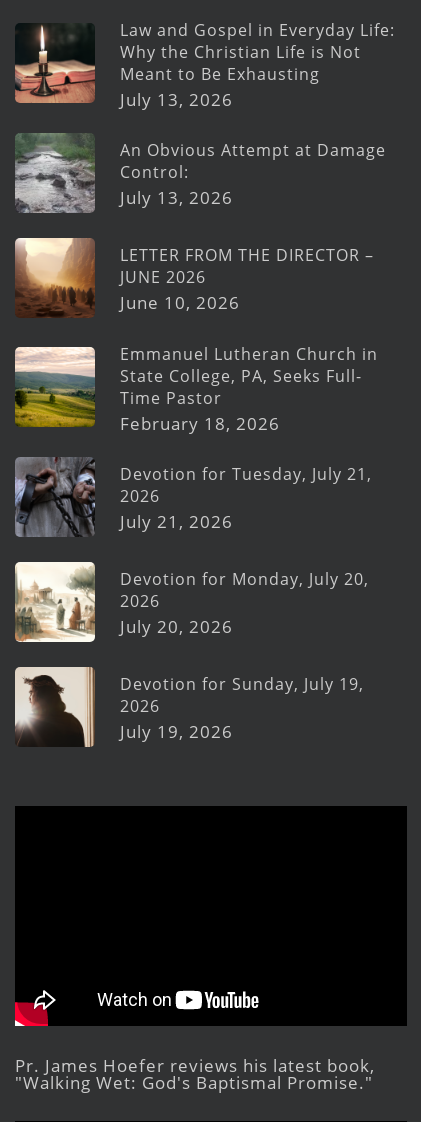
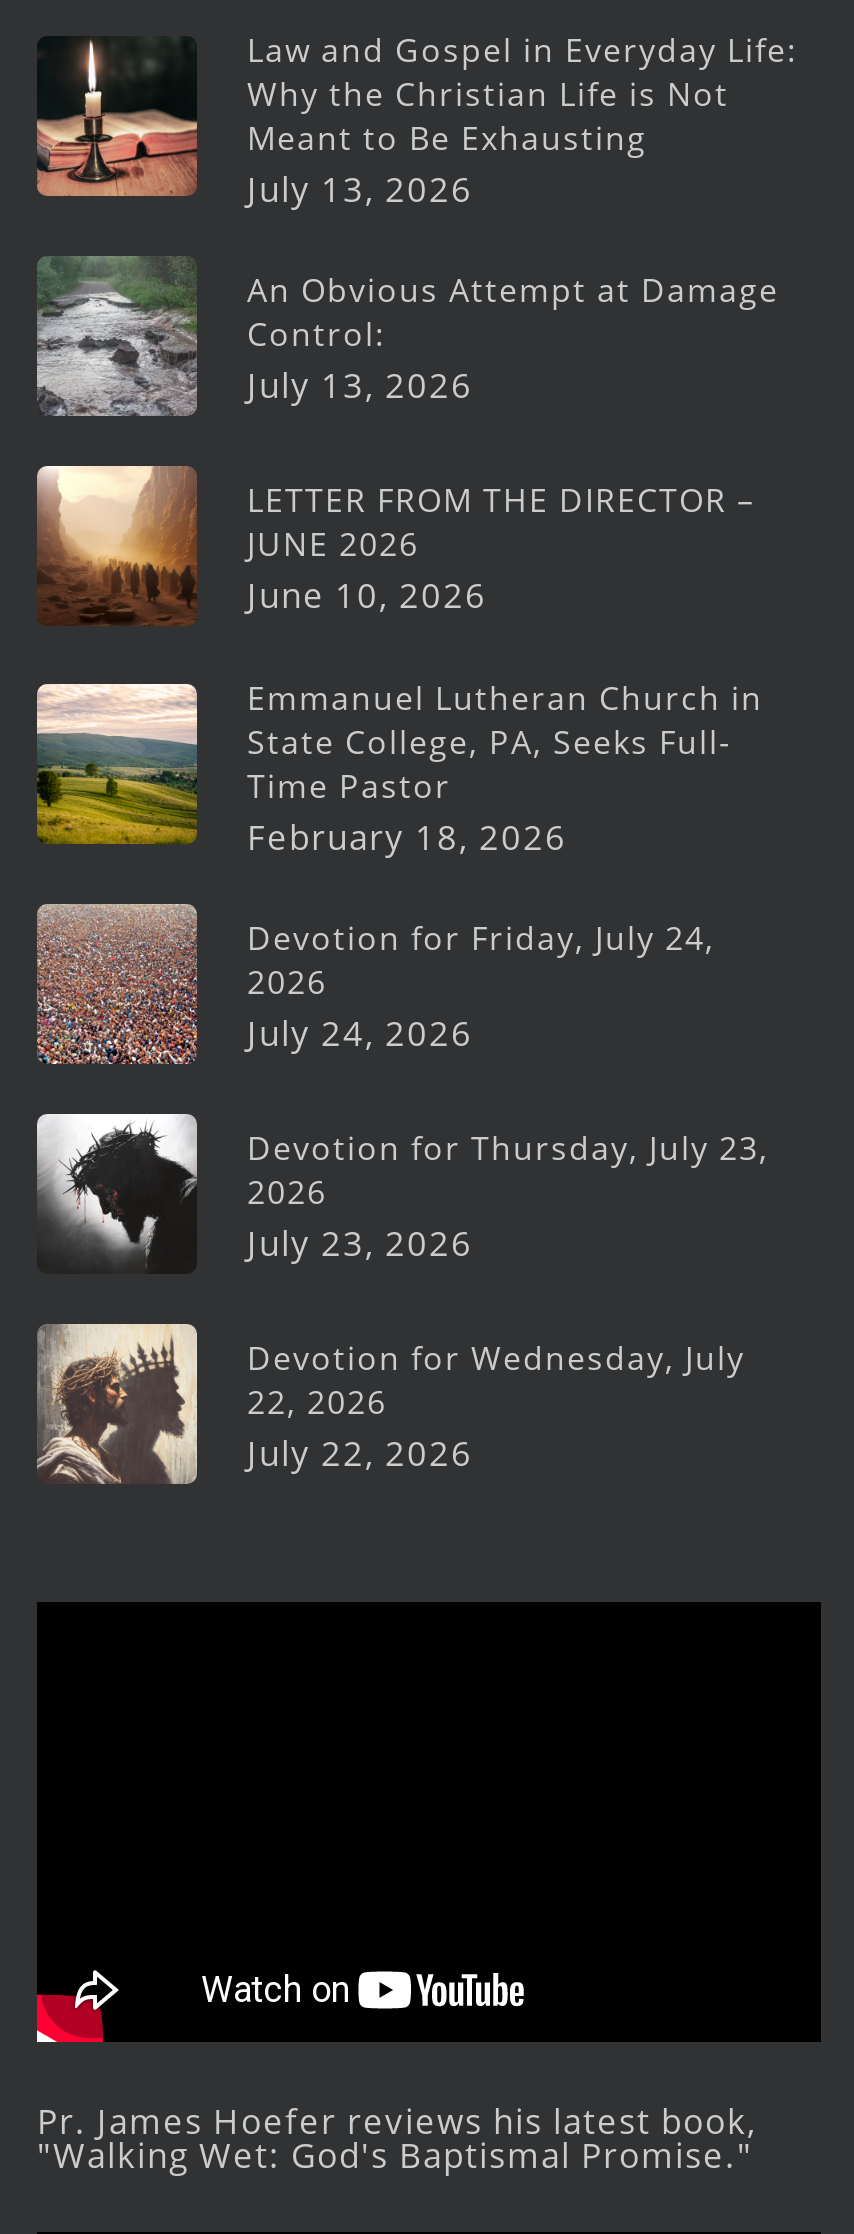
- [image]
- Devotion for Tuesday, July 21,
+ [image]
+ Devotion for Friday, July 24,

- July 21, 2026
+ July 24, 2026

- [image]
- Devotion for Monday, July 20,
+ [image]
+ Devotion for Thursday, July 23,

- July 20, 2026
+ July 23, 2026

- [image]
- Devotion for Sunday, July 19,
- 2026
- July 19, 2026
+ [image]
+ Devotion for Wednesday, July
+ 22, 2026
+ July 22, 2026
